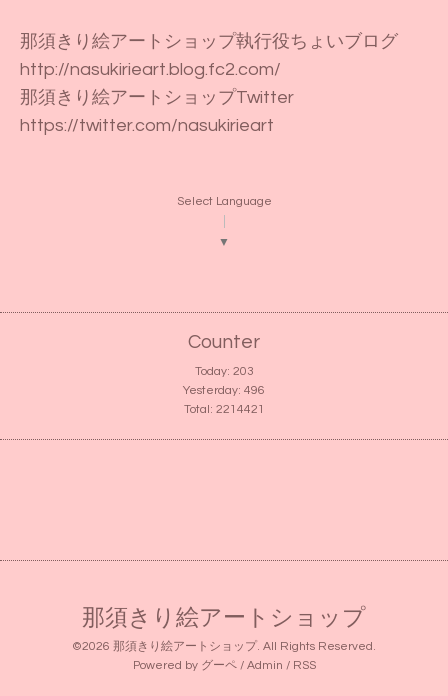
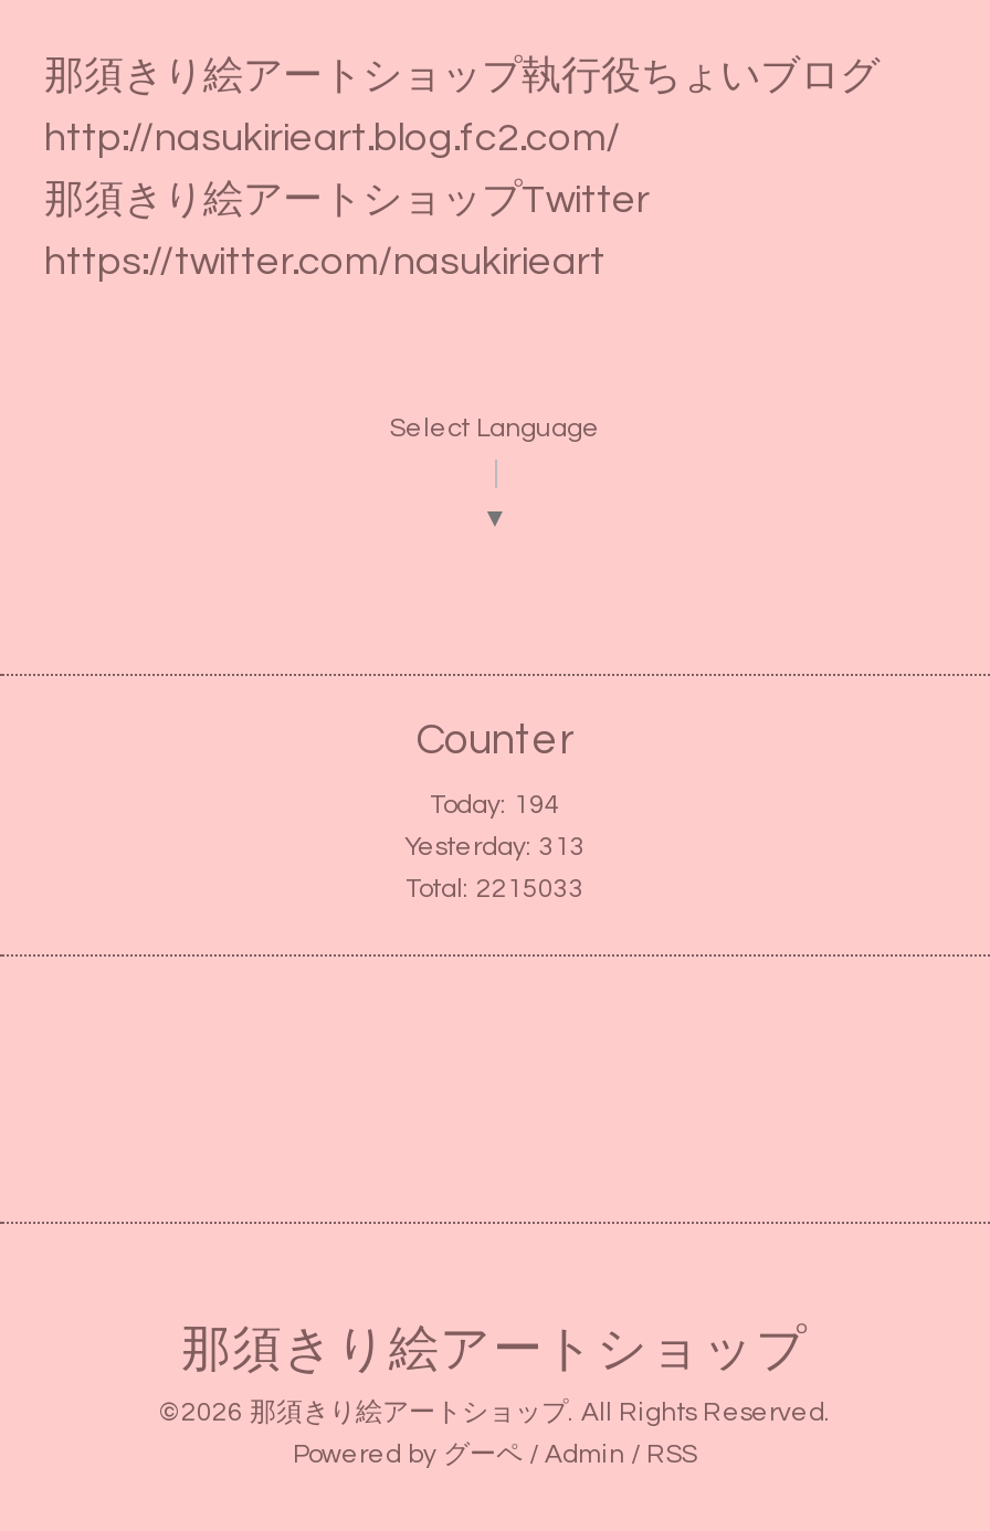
- Today: 203
+ Today: 194

- Yesterday: 496
+ Yesterday: 313

- Total: 2214421
+ Total: 2215033
